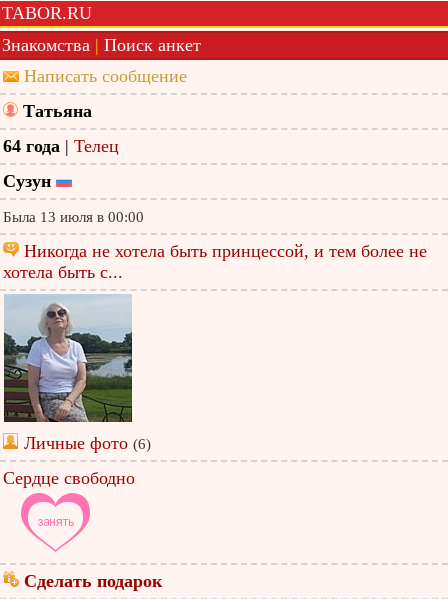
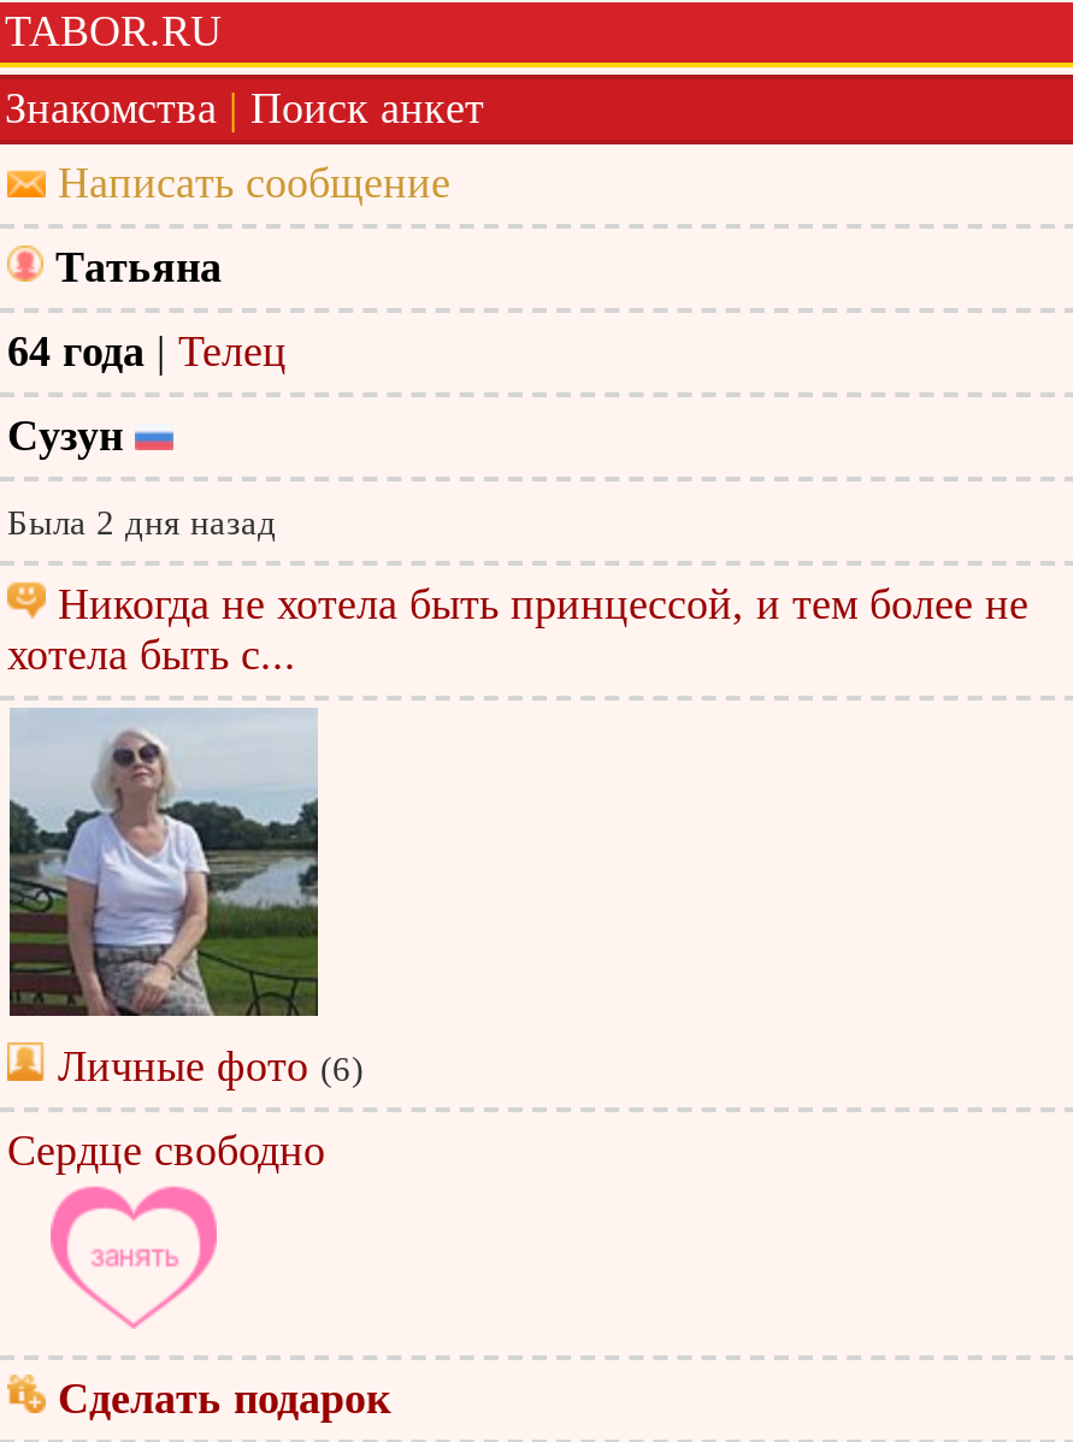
- Была 13 июля в 00:00
+ Была 2 дня назад
